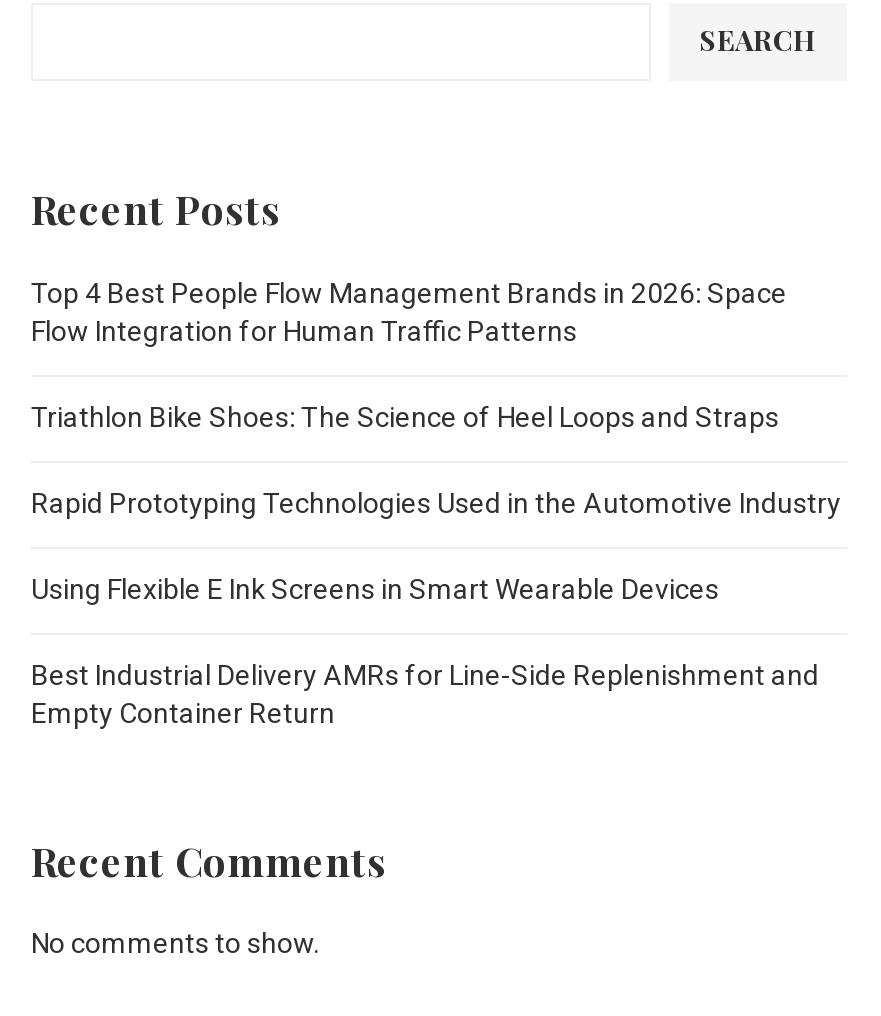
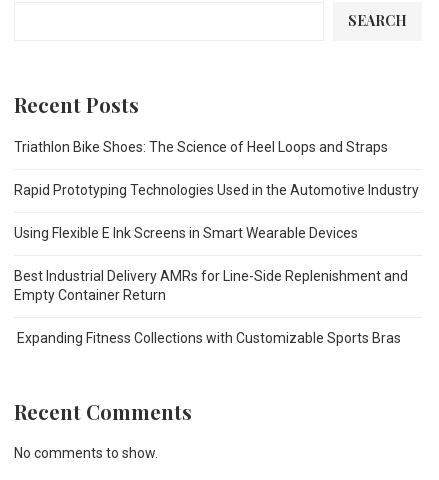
- Top 4 Best People Flow Management Brands in 2026: Space
- Flow Integration for Human Traffic Patterns

moved up: Triathlon Bike Shoes: The Science of Heel Loops and Straps | Rapid Prototyping Technologies Used in the Automotive Industry | Using Flexible E Ink Screens in Smart Wearable Devices | Best Industrial Delivery AMRs for Line-Side Replenishment and | Empty Container Return

+ Expanding Fitness Collections with Customizable Sports Bras
